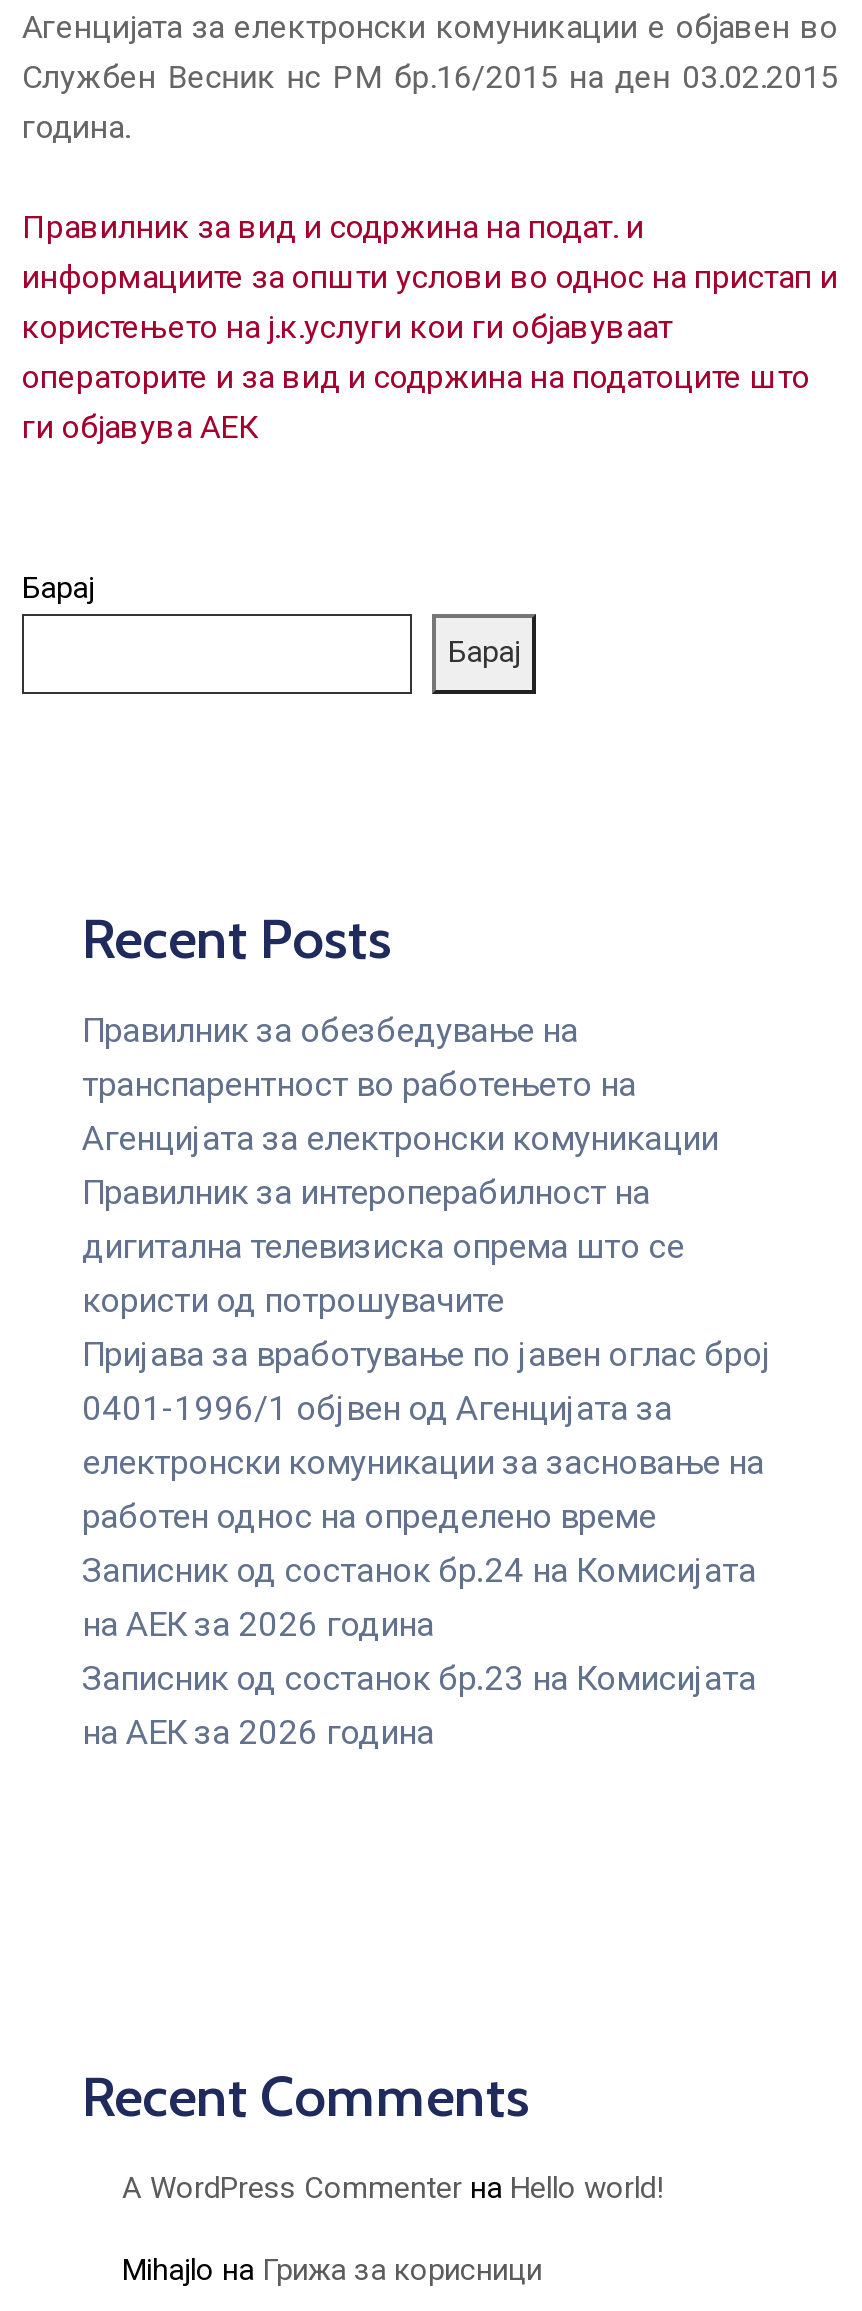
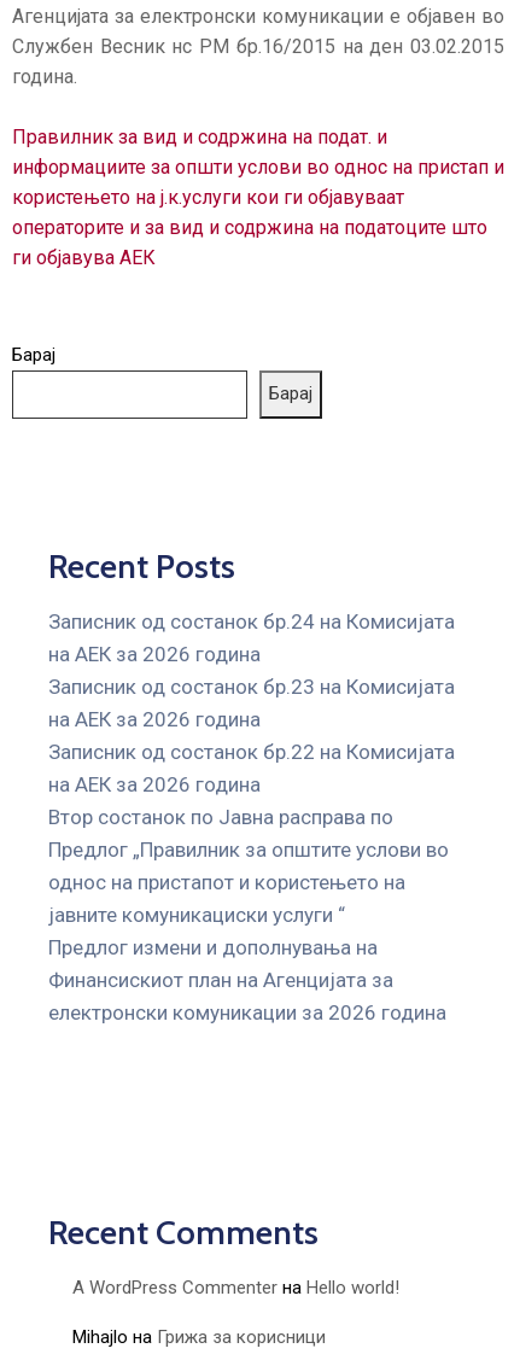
- Правилник за обезбедување на
- транспарентност во работењето на
- Агенцијата за електронски комуникации
- Правилник за интероперабилност на
- дигитална телевизиска опрема што се
- користи од потрошувачите
- Пријава за вработување по јавен оглас број
- 0401-1996/1 објвен од Агенцијата за
- електронски комуникации за засновање на
- работен однос на определено време

moved up: Записник од состанок бр.24 на Комисијата | на АЕК за 2026 година | Записник од состанок бр.23 на Комисијата | на АЕК за 2026 година

+ Записник од состанок бр.22 на Комисијата
+ на АЕК за 2026 година
+ Втор состанок по Јавна расправа по
+ Предлог „Правилник за општите услови во
+ однос на пристапот и користењето на
+ јавните комуникациски услуги “
+ Предлог измени и дополнувања на
+ Финансискиот план на Агенцијата за
+ електронски комуникации за 2026 година
